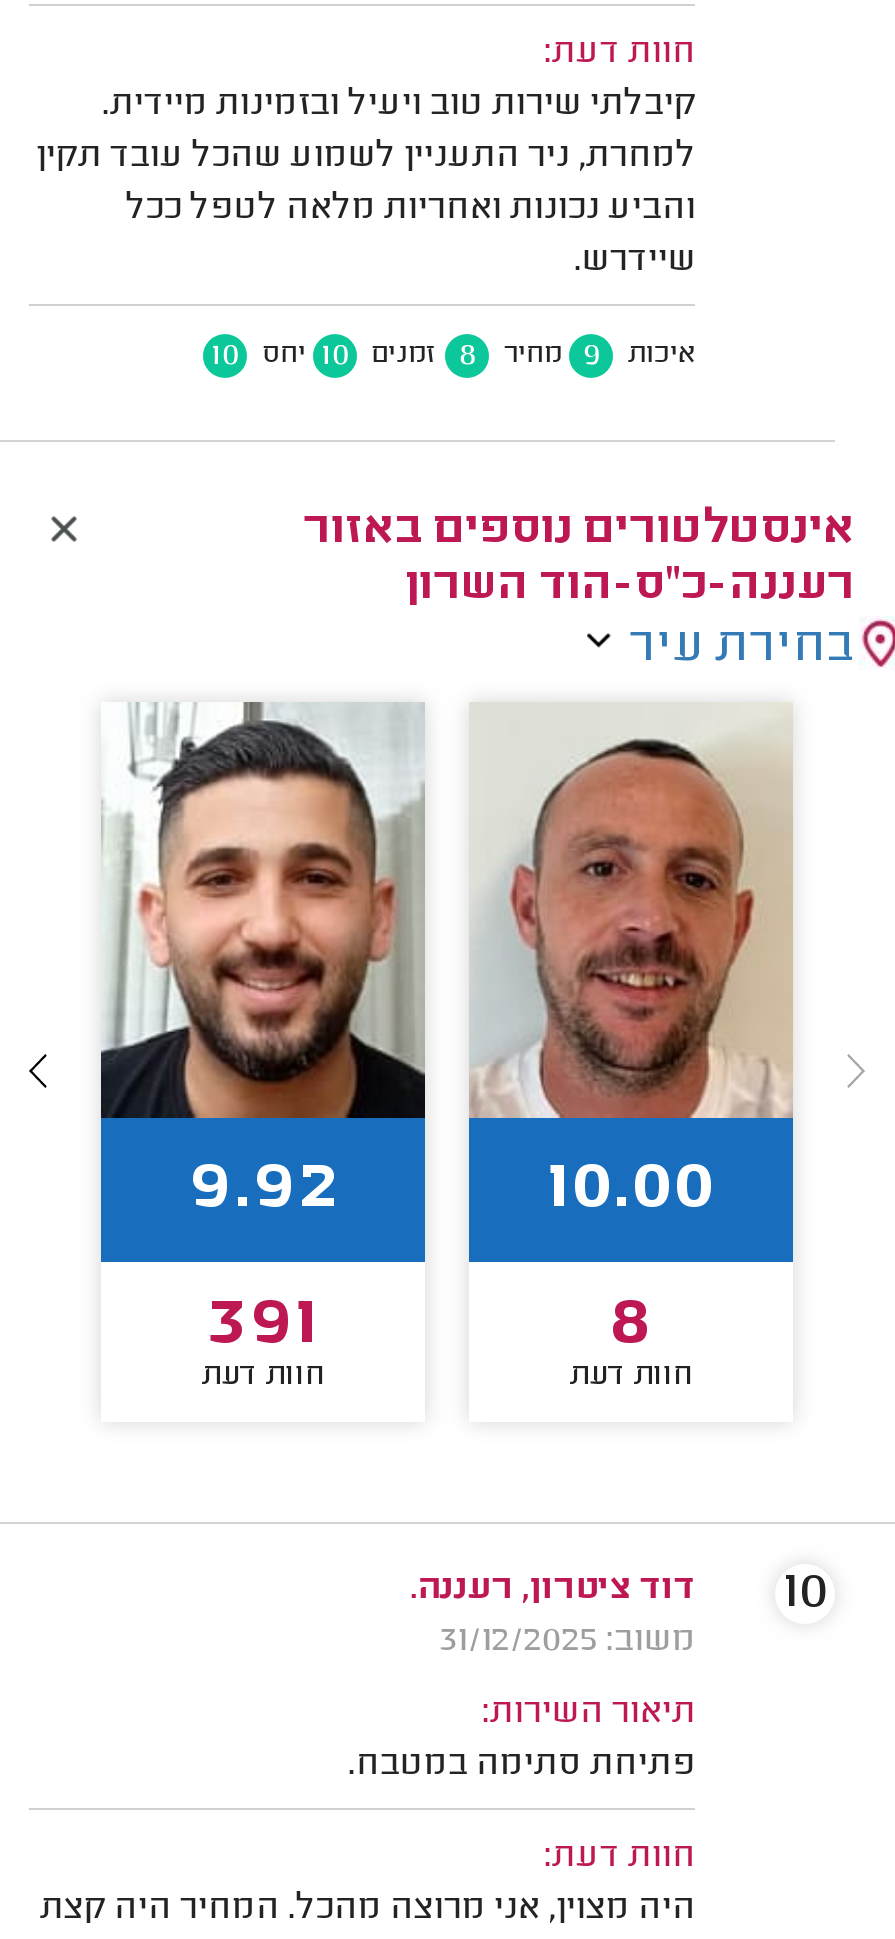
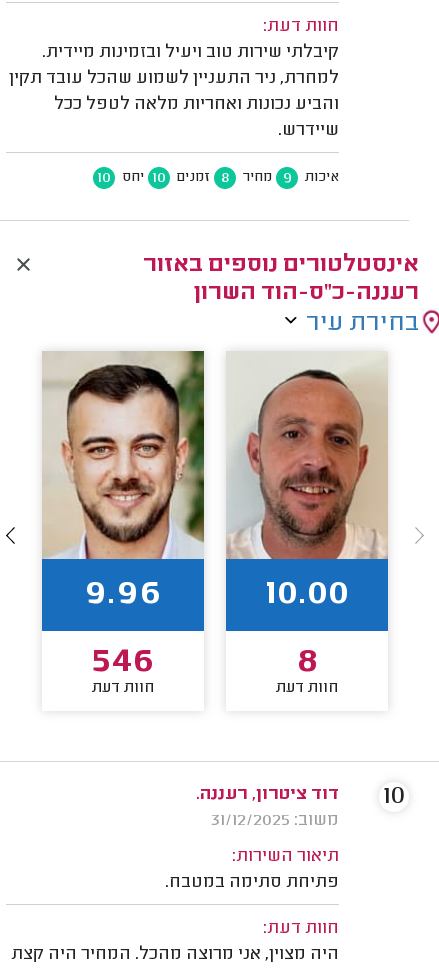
- [image]
- 9.92
+ [image]
+ 9.96

- 391
+ 546
